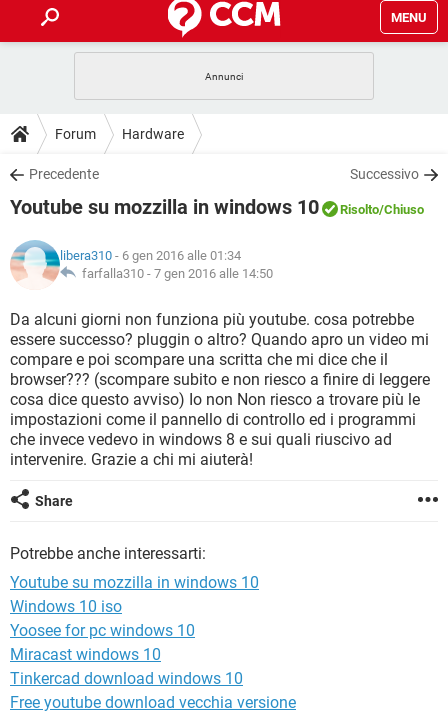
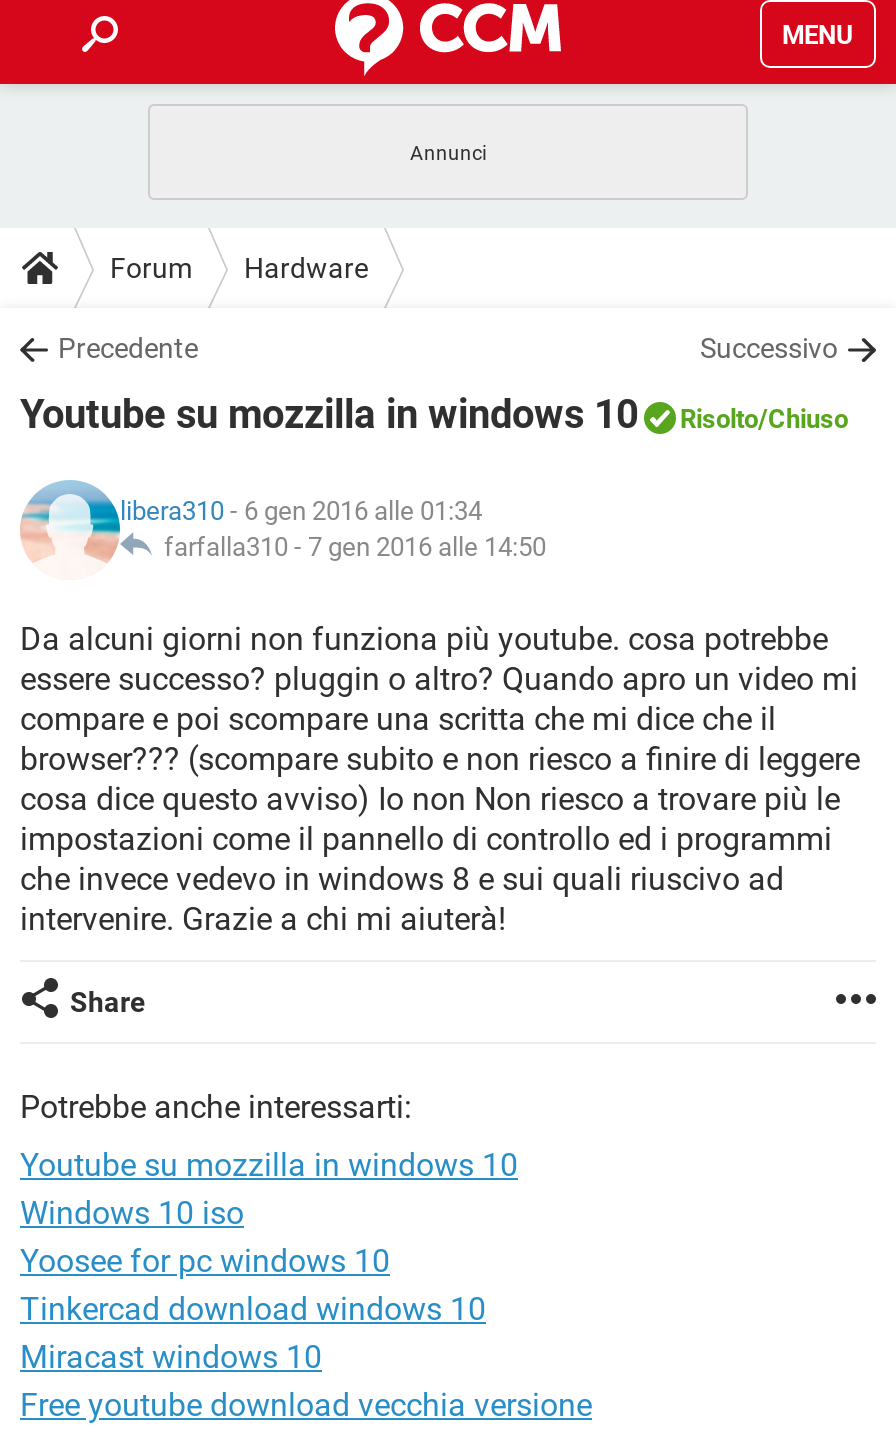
moved down: Miracast windows 10

moved up: Tinkercad download windows 10
